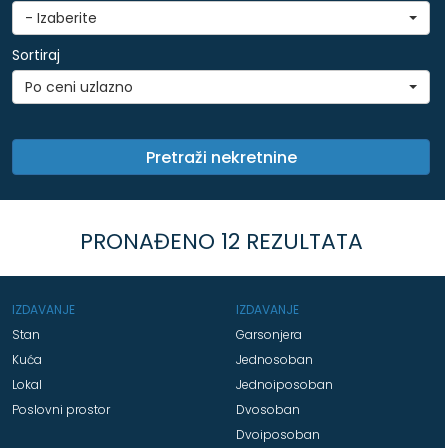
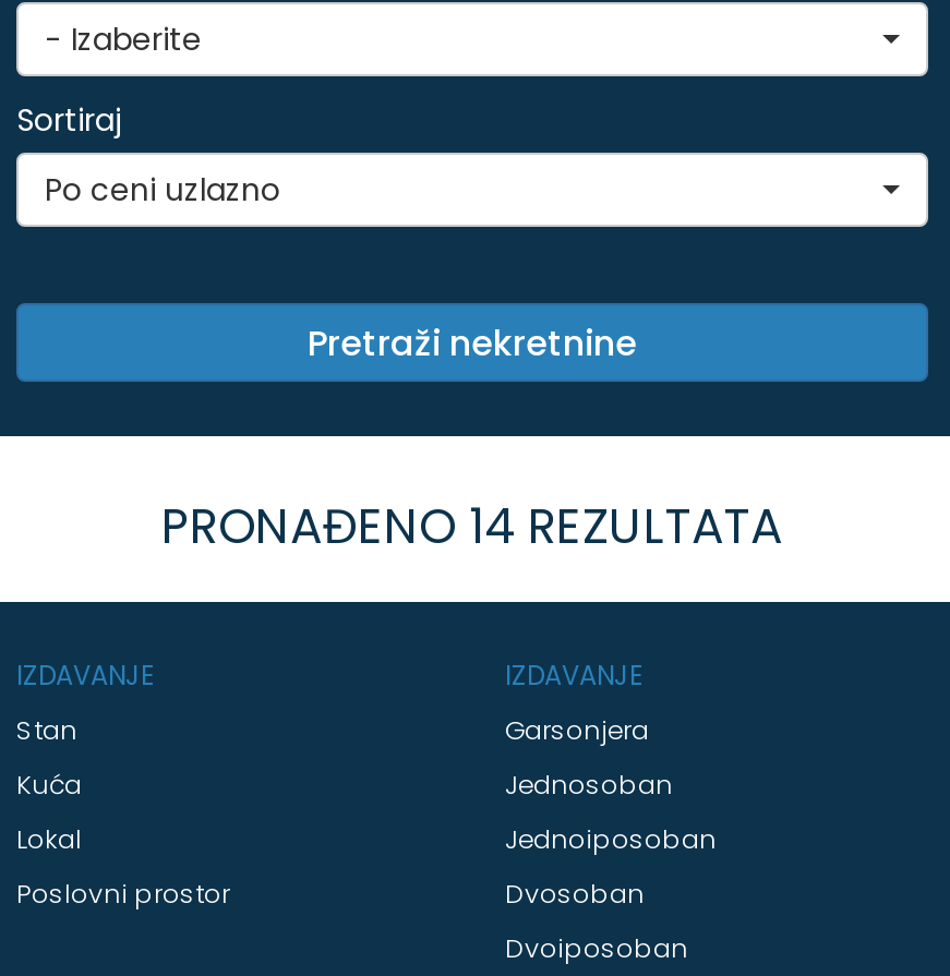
- PRONAĐENO 12 REZULTATA
+ PRONAĐENO 14 REZULTATA
